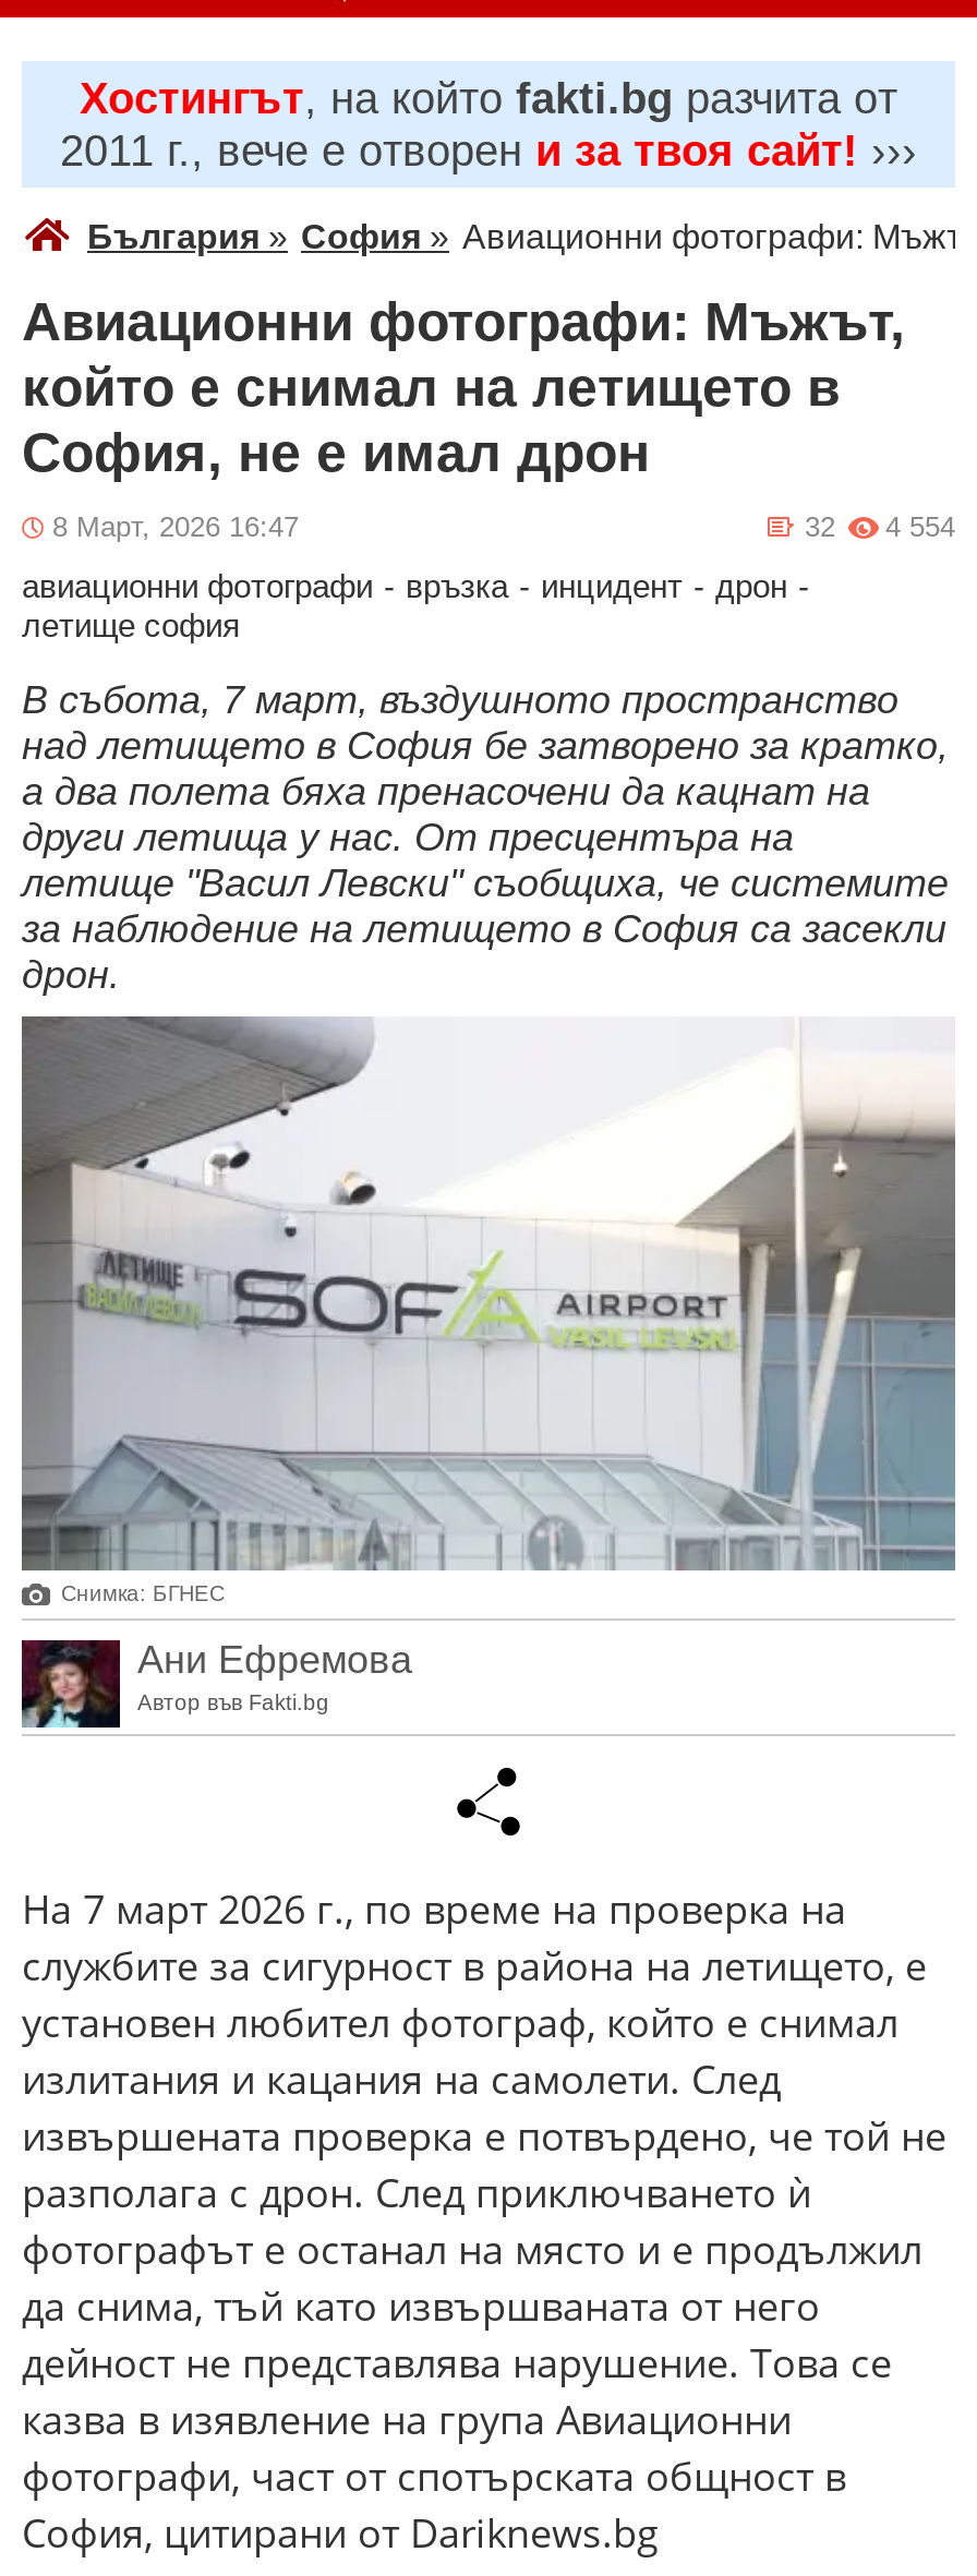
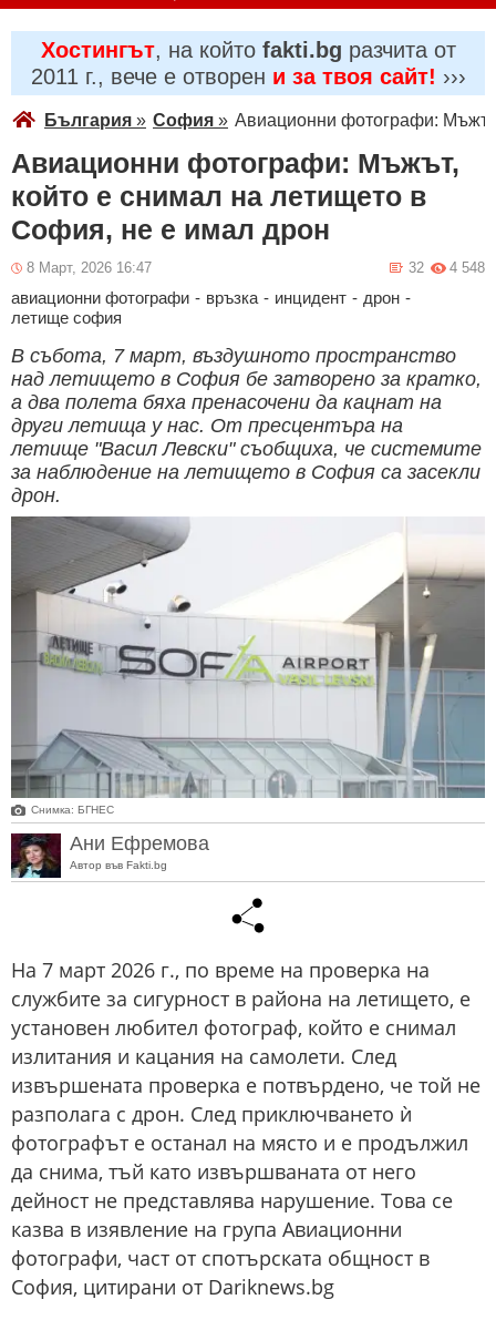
- 32 4 554
+ 32 4 548
